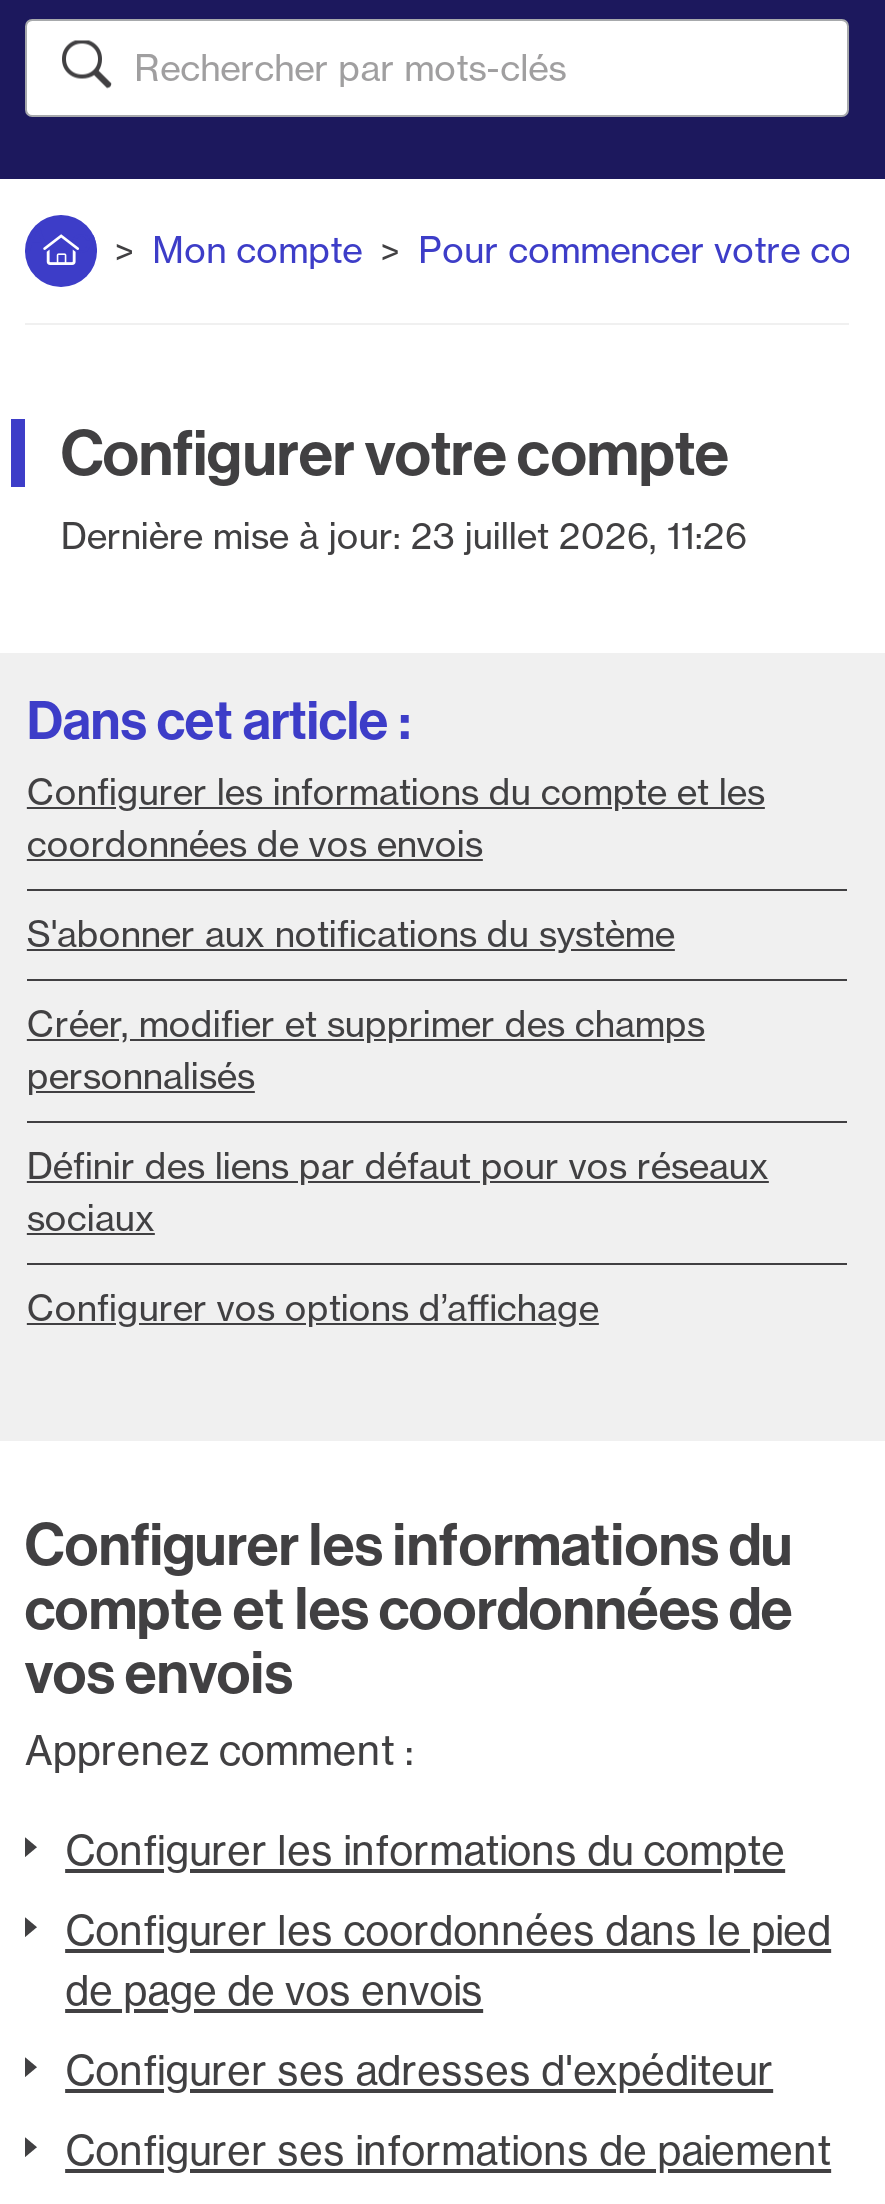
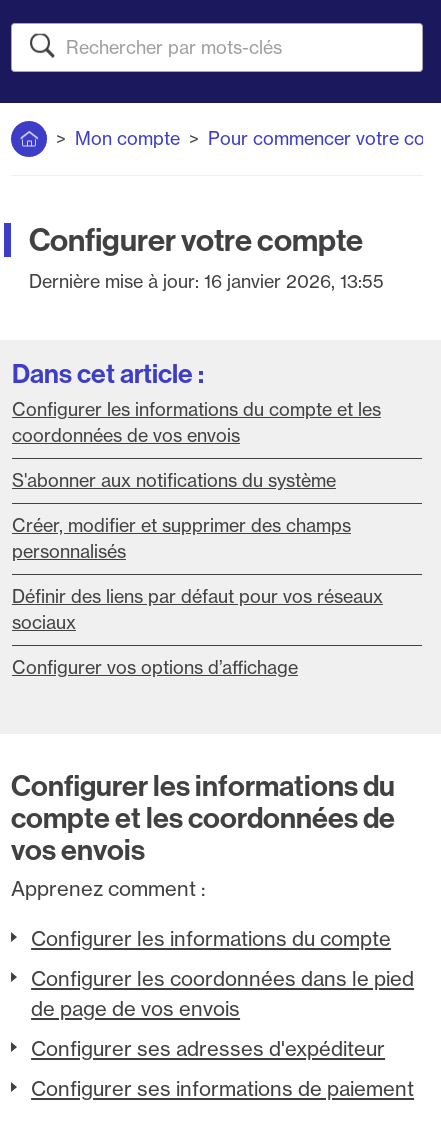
- Dernière mise à jour: 23 juillet 2026, 11:26
+ Dernière mise à jour: 16 janvier 2026, 13:55
